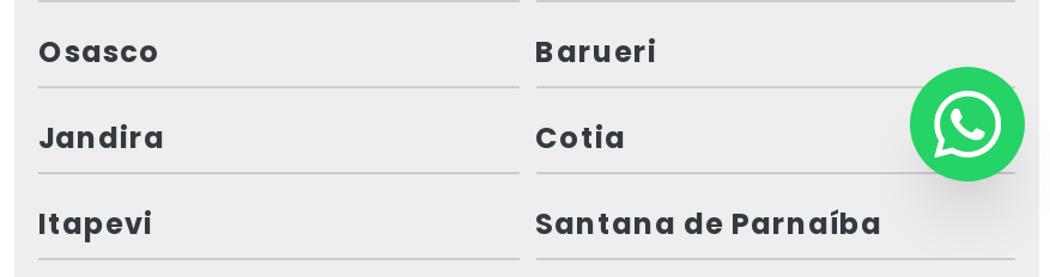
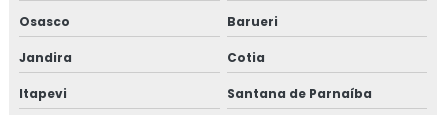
- [image]
